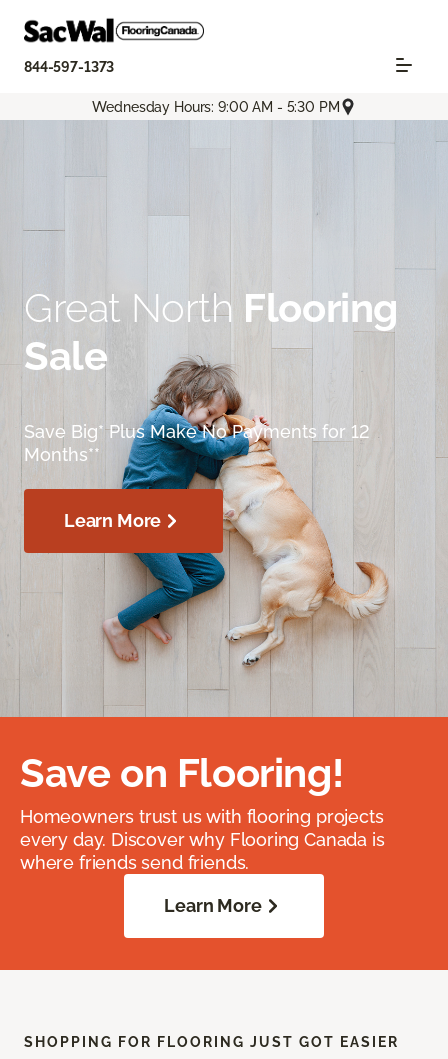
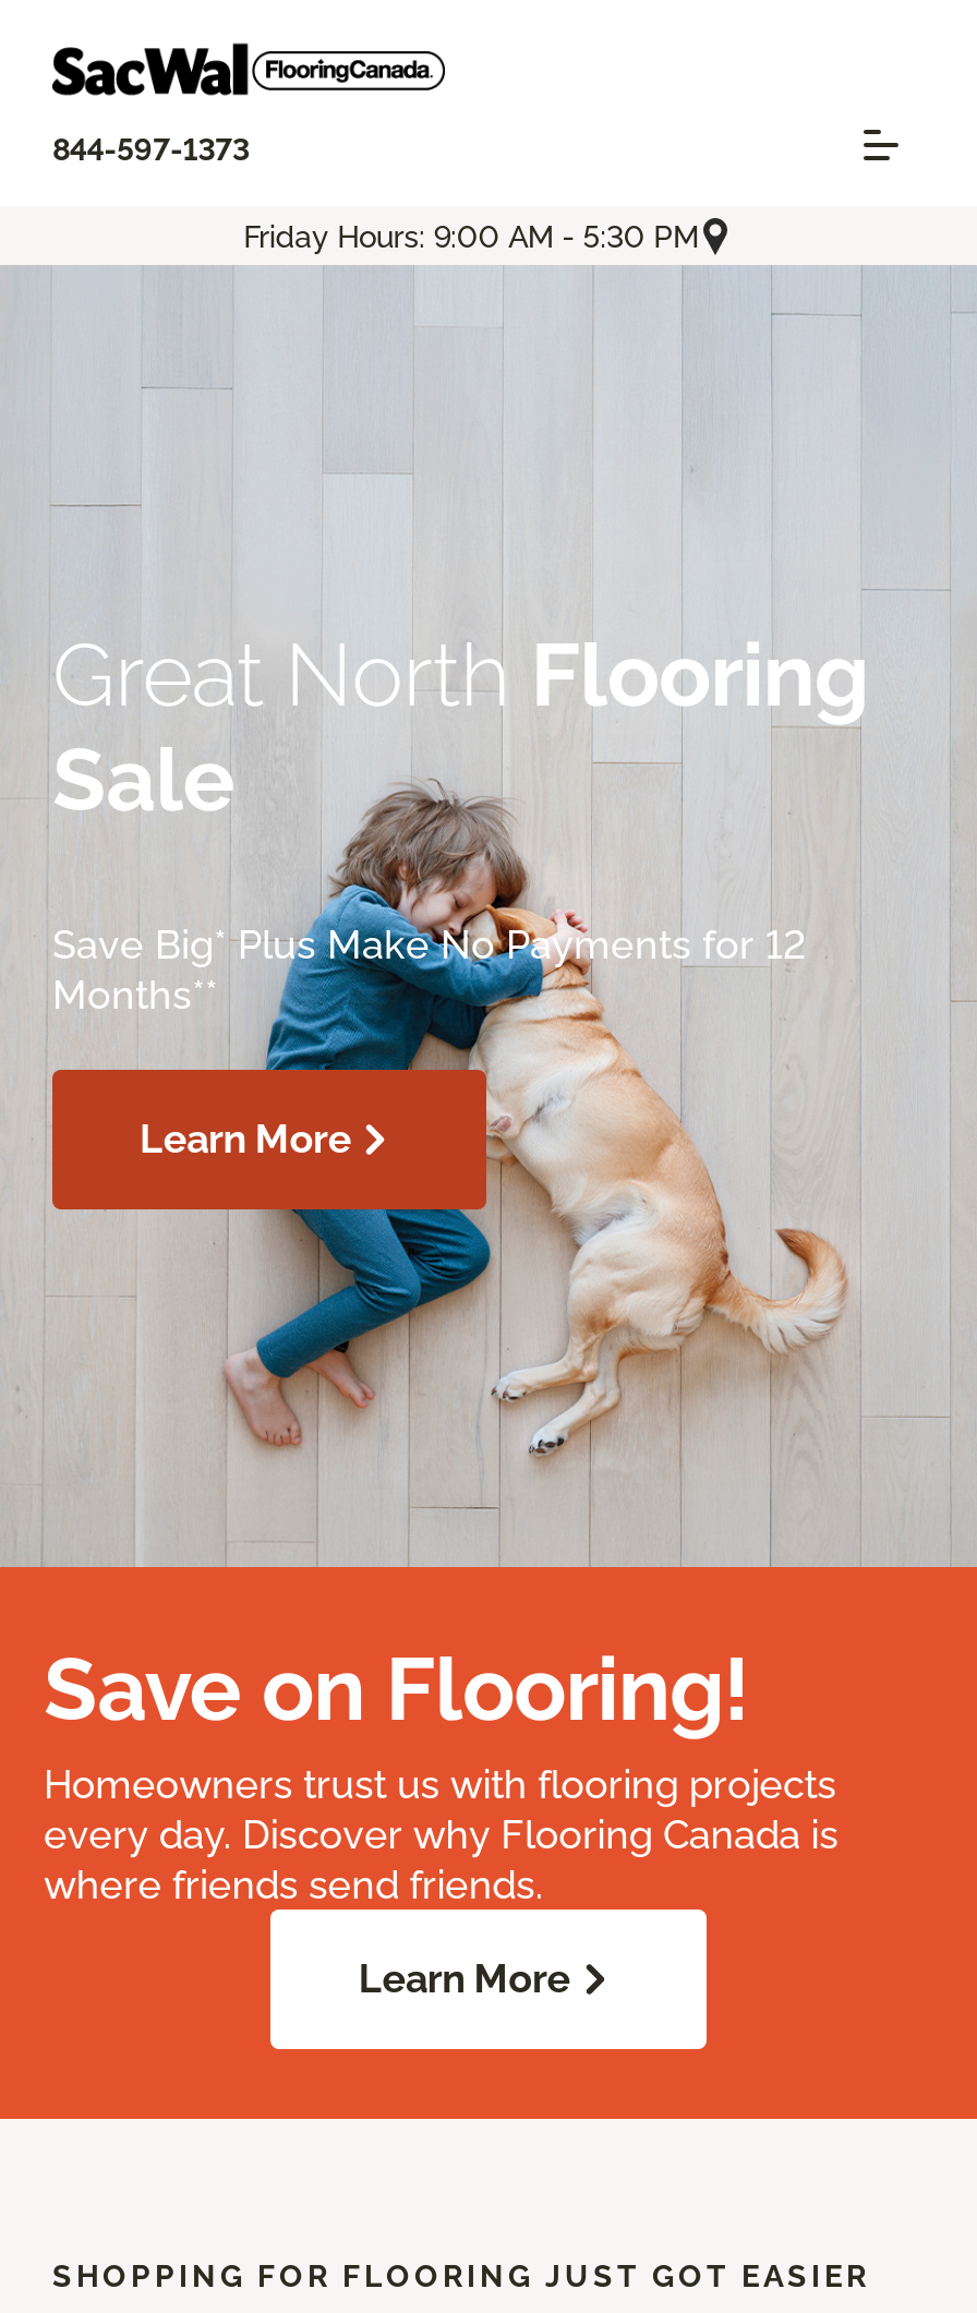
- Wednesday Hours: 9:00 AM - 5:30 PM
+ Friday Hours: 9:00 AM - 5:30 PM
